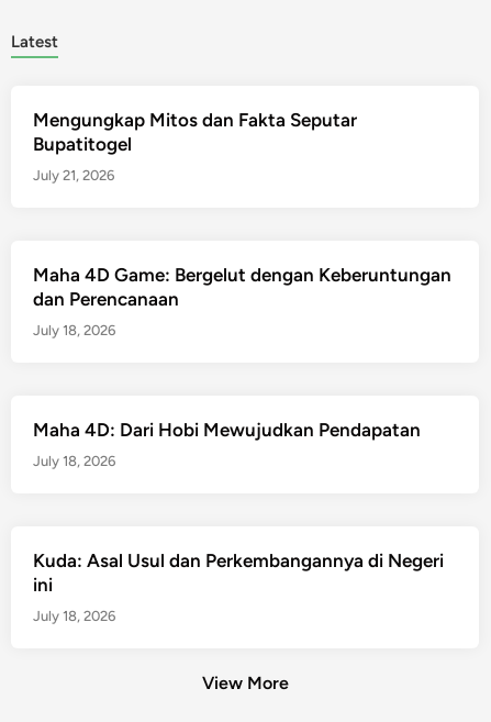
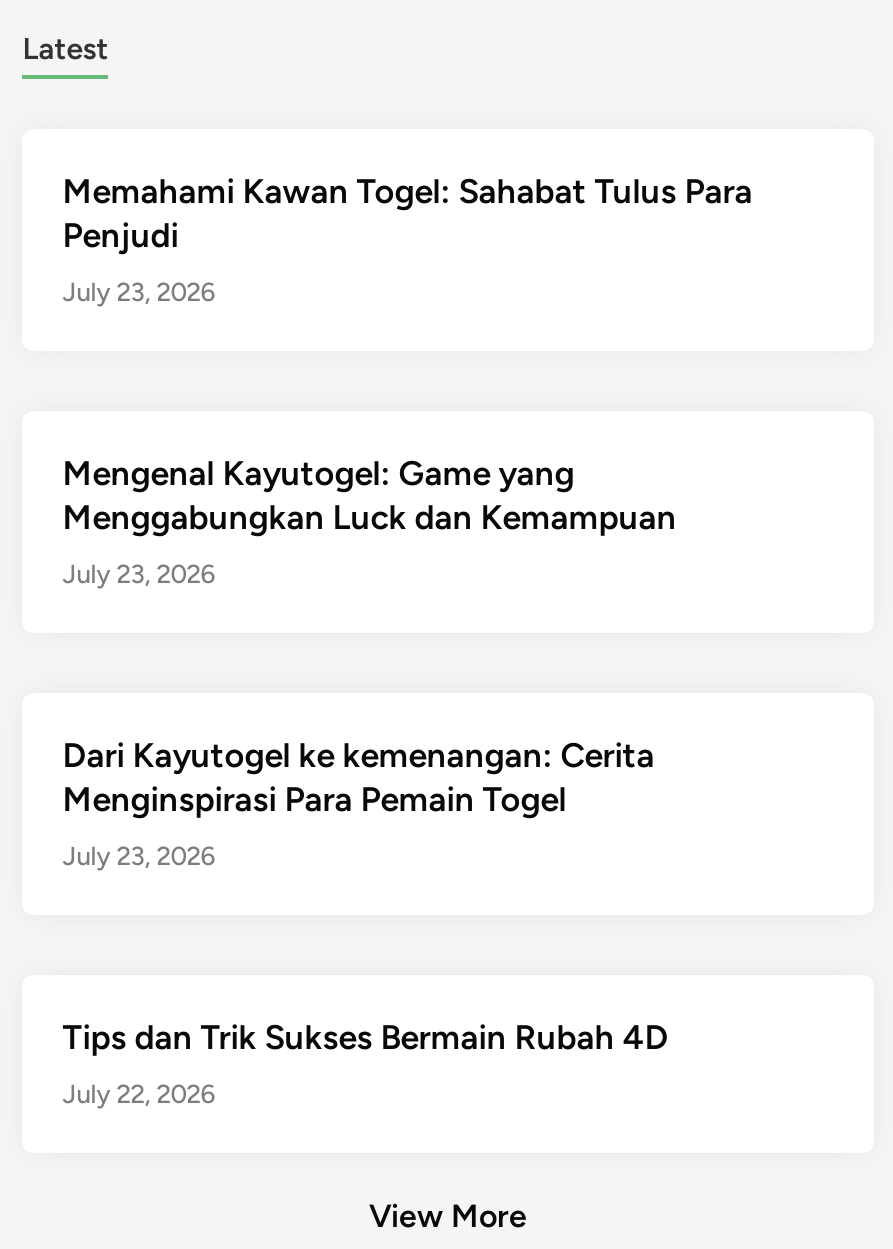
- Mengungkap Mitos dan Fakta Seputar
- Bupatitogel
+ Memahami Kawan Togel: Sahabat Tulus Para
+ Penjudi

- July 21, 2026
+ July 23, 2026

- Maha 4D Game: Bergelut dengan Keberuntungan
- dan Perencanaan
+ Mengenal Kayutogel: Game yang
+ Menggabungkan Luck dan Kemampuan

- July 18, 2026
+ July 23, 2026

- Maha 4D: Dari Hobi Mewujudkan Pendapatan
+ Dari Kayutogel ke kemenangan: Cerita
+ Menginspirasi Para Pemain Togel

- July 18, 2026
+ July 23, 2026

- Kuda: Asal Usul dan Perkembangannya di Negeri
- ini
+ Tips dan Trik Sukses Bermain Rubah 4D

- July 18, 2026
+ July 22, 2026
